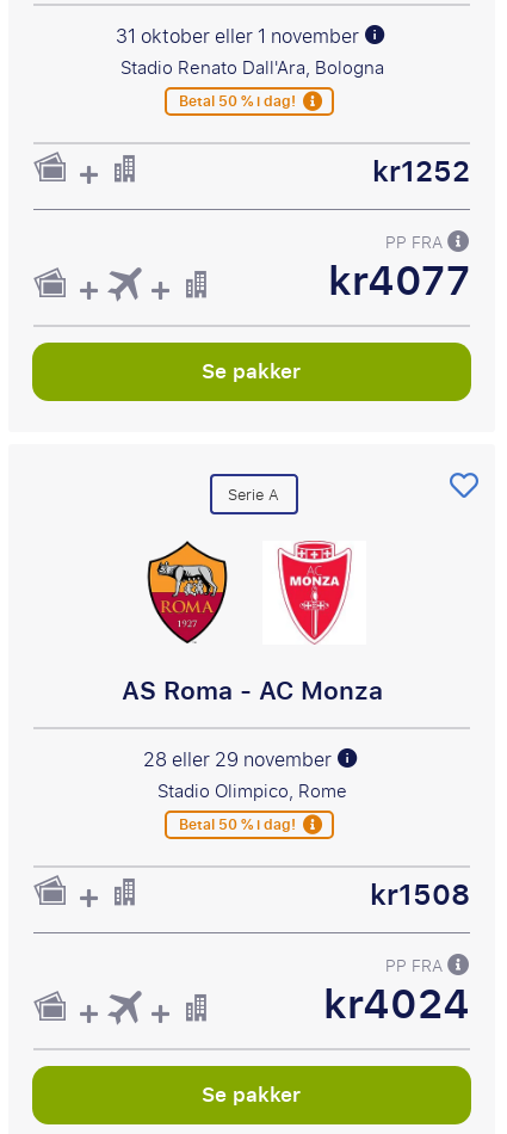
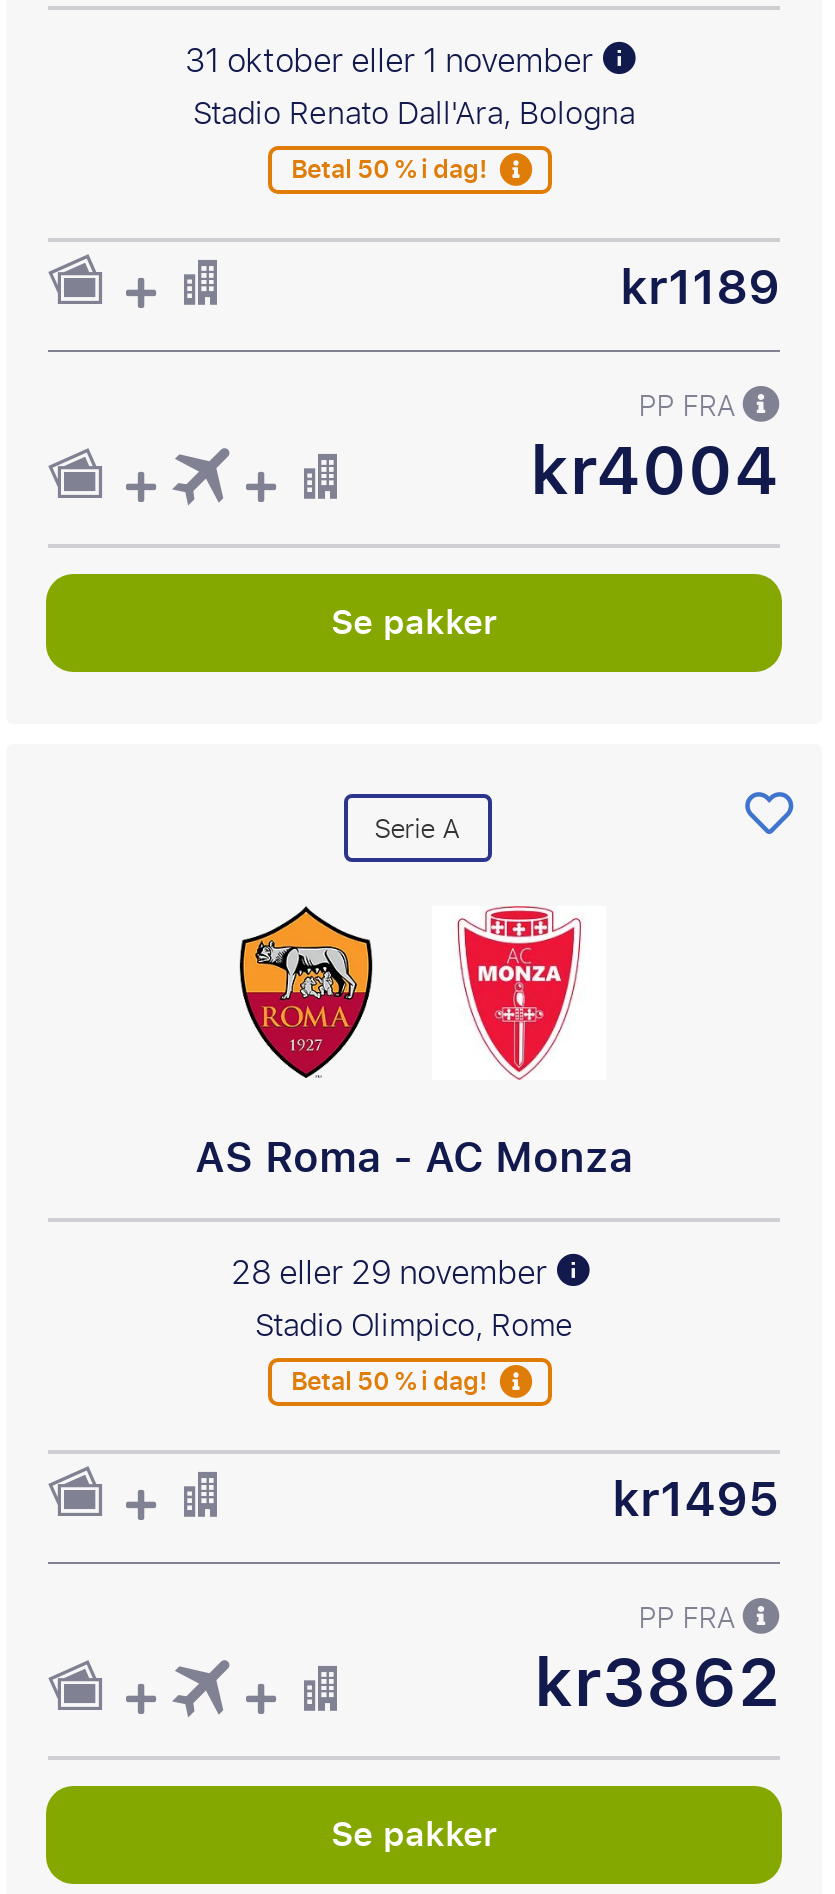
- kr1252
+ kr1189

- kr4077
+ kr4004

- kr1508
+ kr1495

- kr4024
+ kr3862
